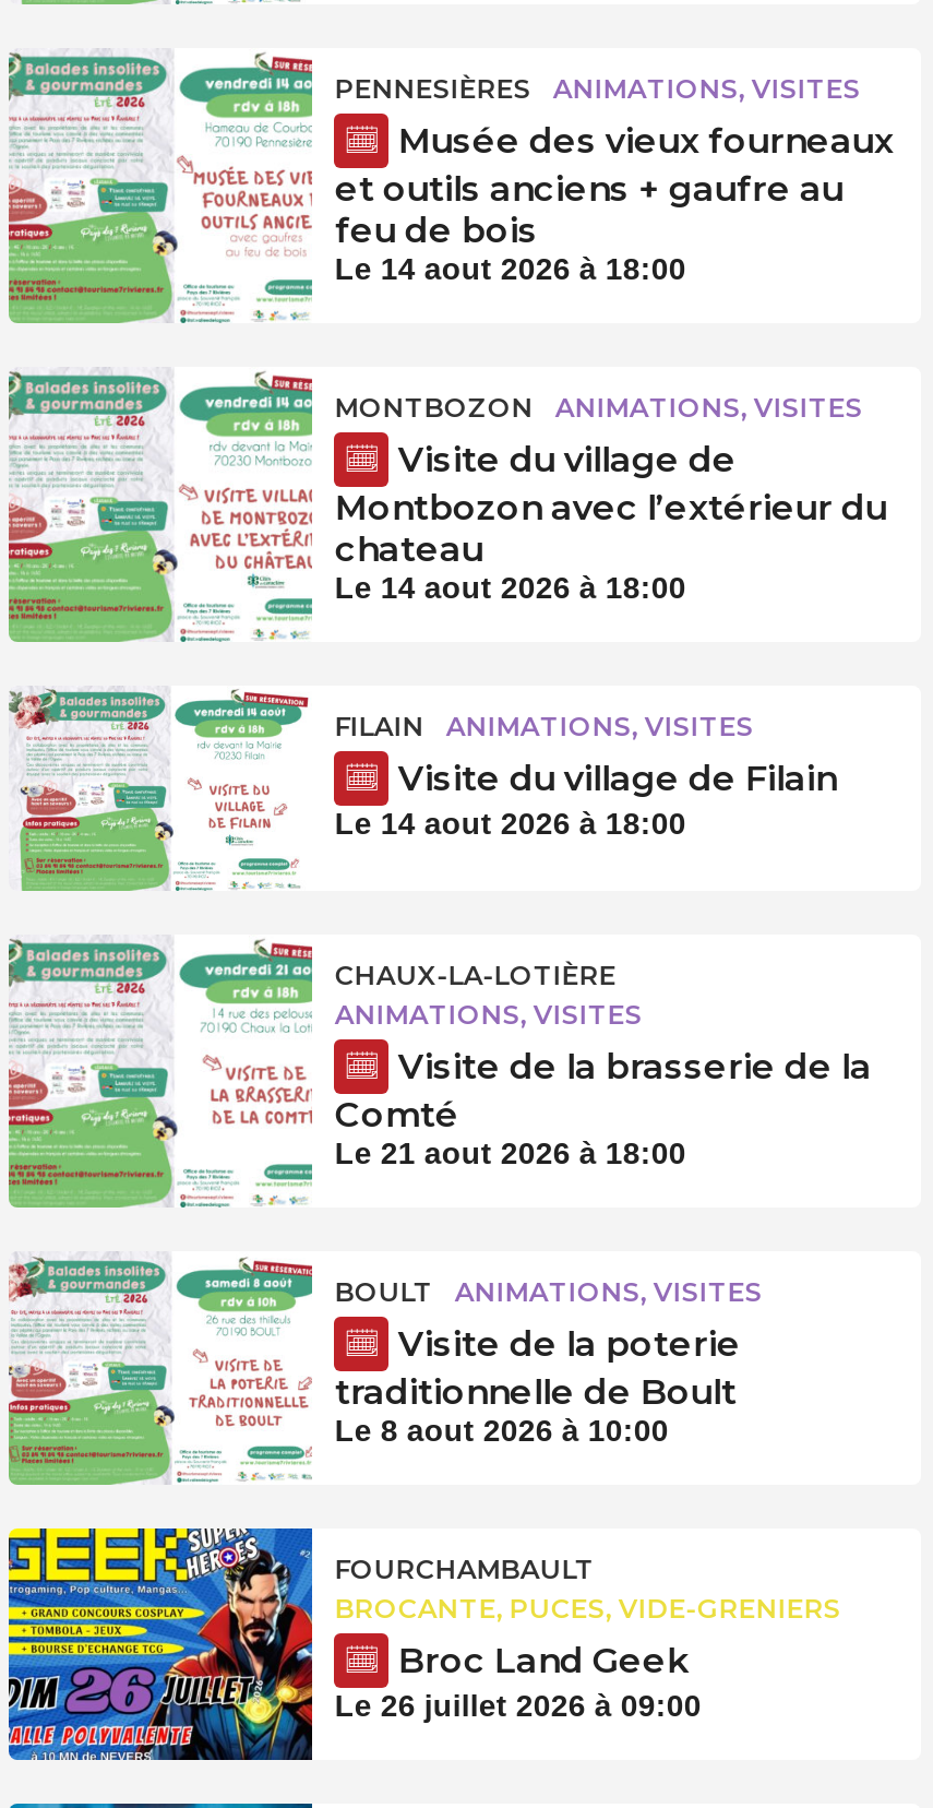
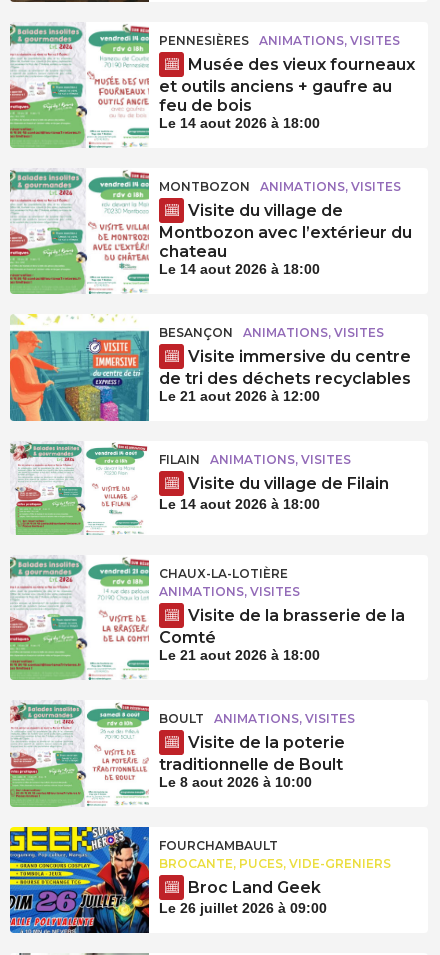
+ [image]
+ BESANÇON
+ ANIMATIONS, VISITES
+ Visite immersive du centre
+ de tri des déchets recyclables
+ Le 21 aout 2026 à 12:00
